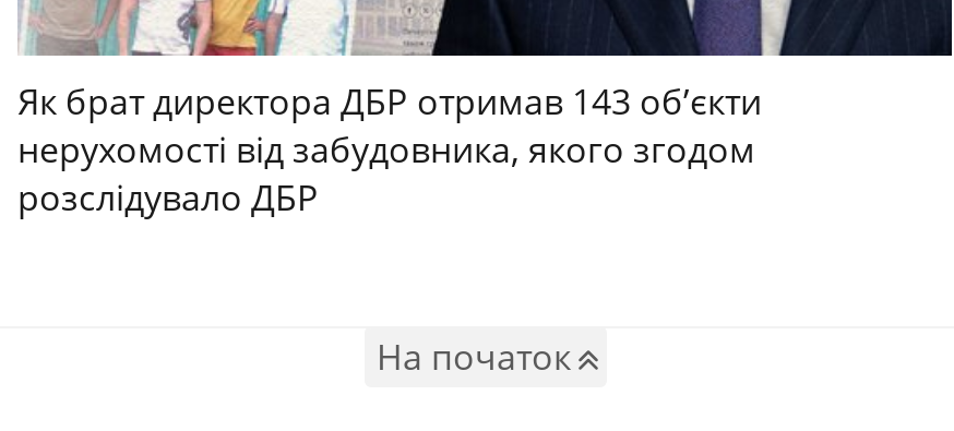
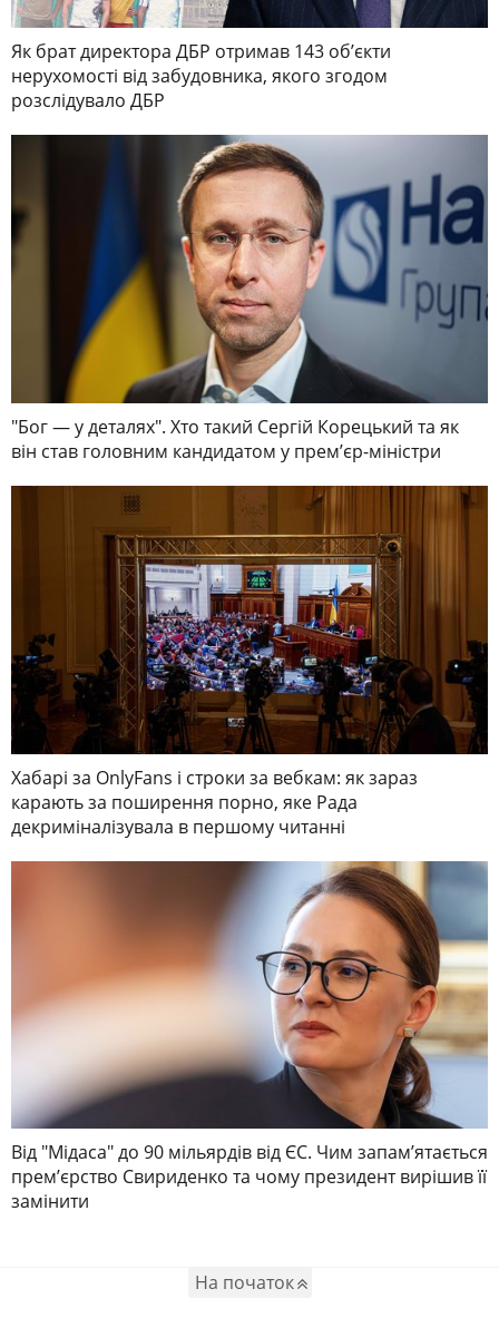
+ [image]
+ "Бог — у деталях". Хто такий Сергій Корецький та як
+ він став головним кандидатом у премʼєр-міністри

+ [image]
+ Хабарі за OnlyFans і строки за вебкам: як зараз
+ карають за поширення порно, яке Рада
+ декриміналізувала в першому читанні

+ [image]
+ Від "Мідаса" до 90 мільярдів від ЄС. Чим запамʼятається
+ премʼєрство Свириденко та чому президент вирішив її
+ замінити
